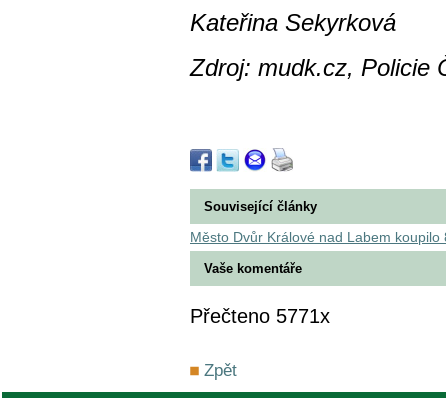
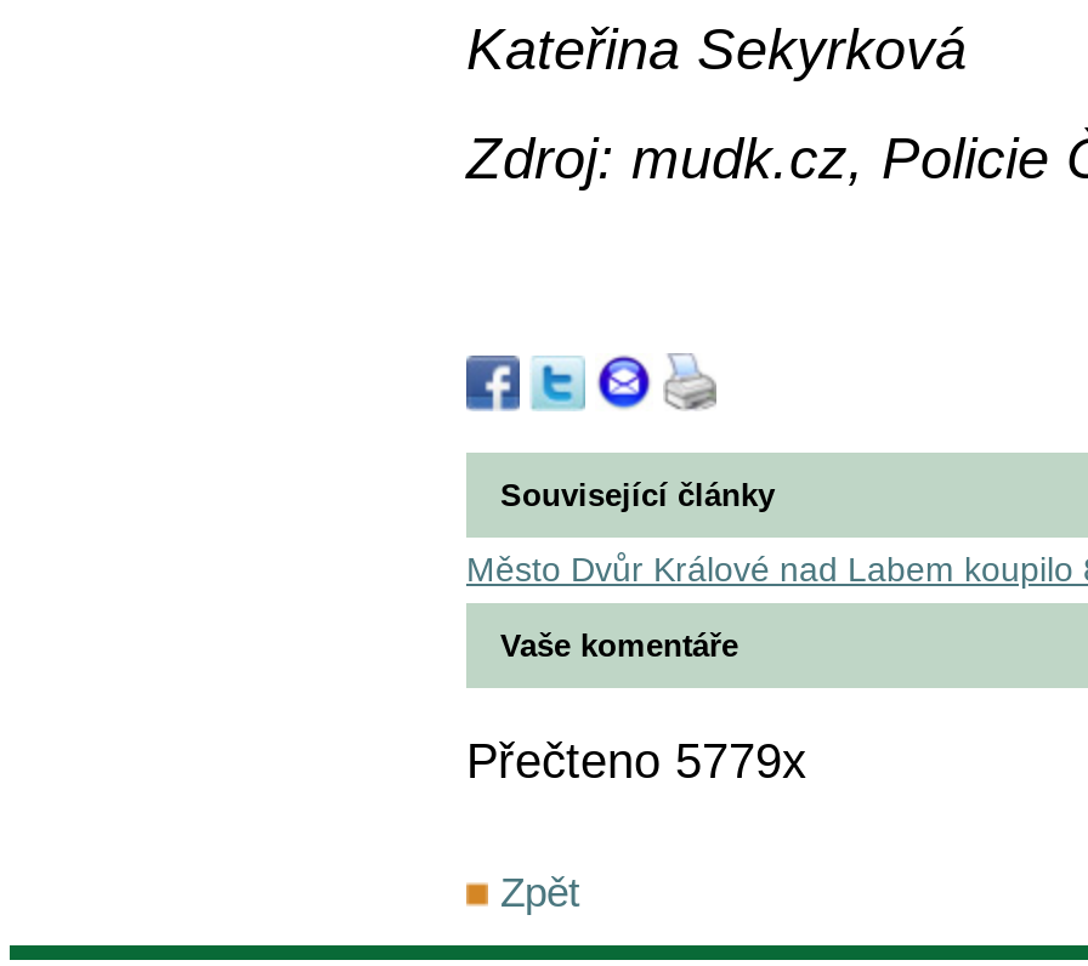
- Přečteno 5771x
+ Přečteno 5779x
